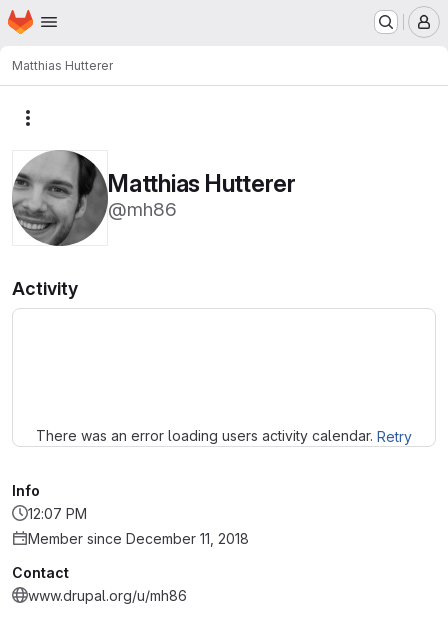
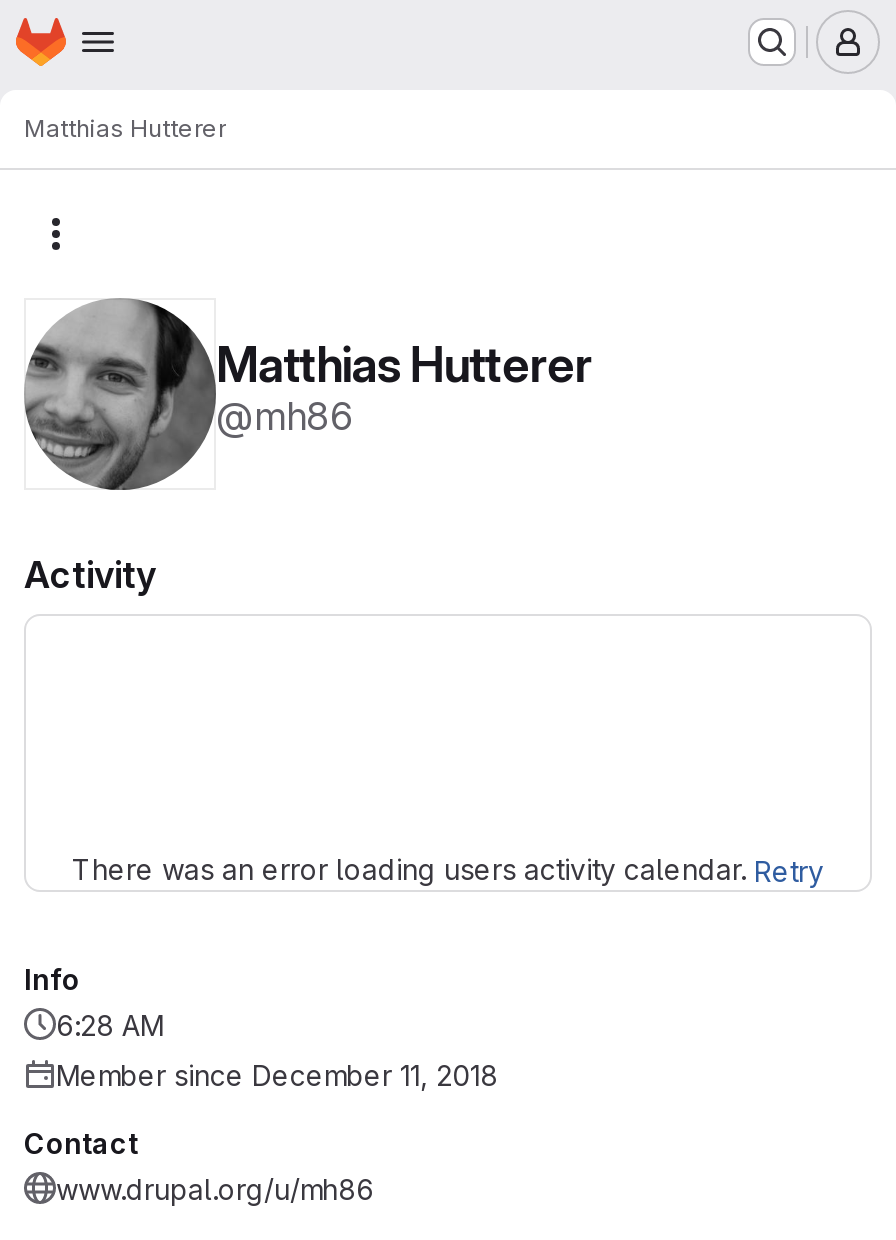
- 12:07 PM
+ 6:28 AM
